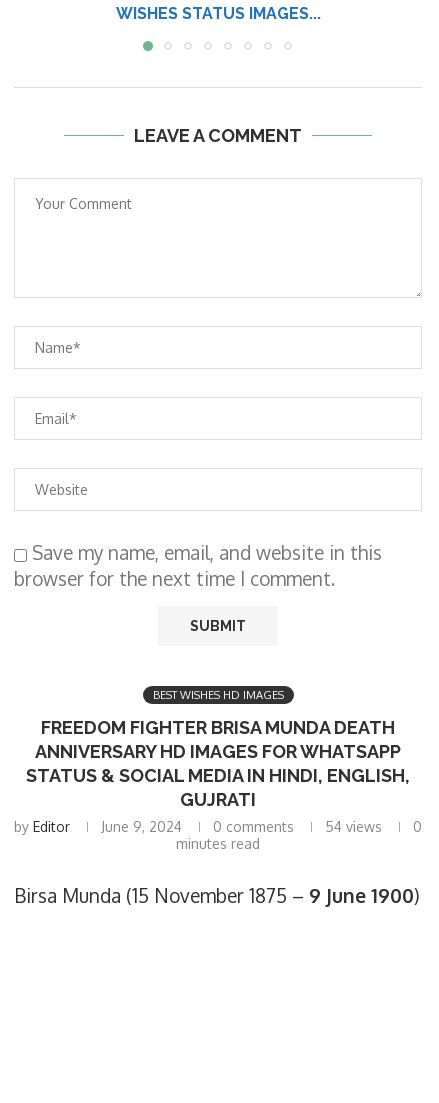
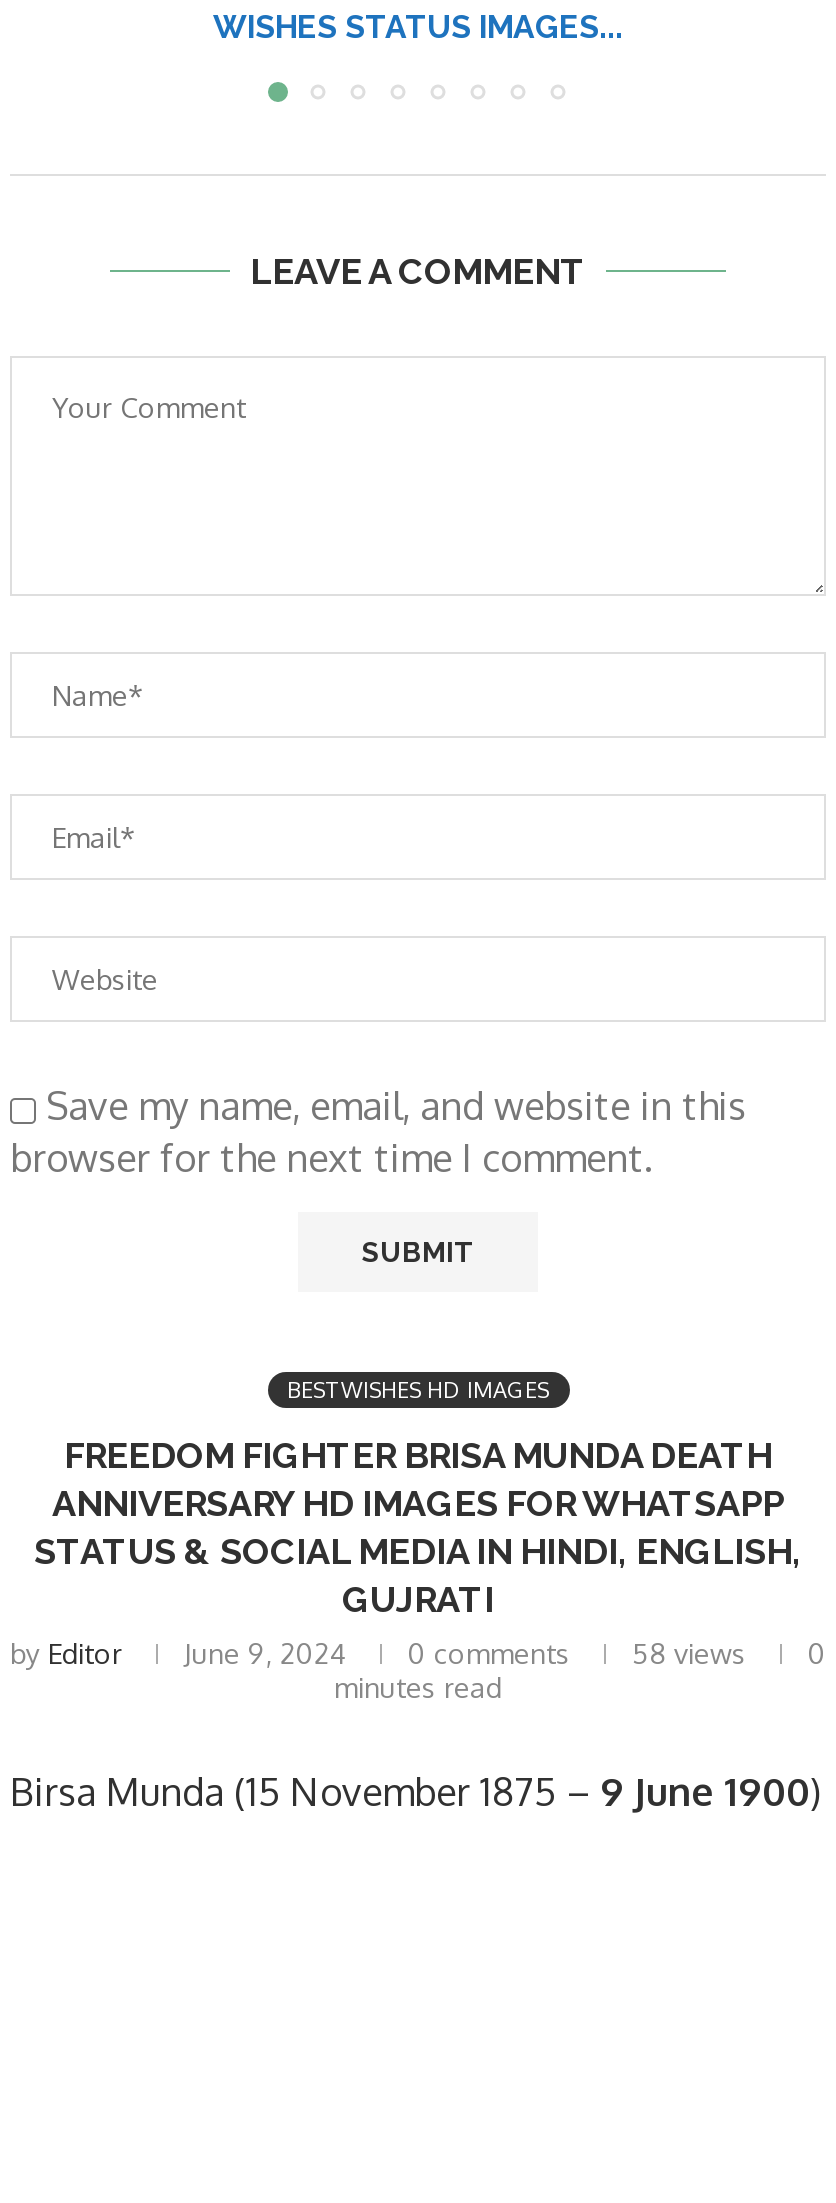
- by Editor June 9, 2024 0 comments 54 views 0
+ by Editor June 9, 2024 0 comments 58 views 0
